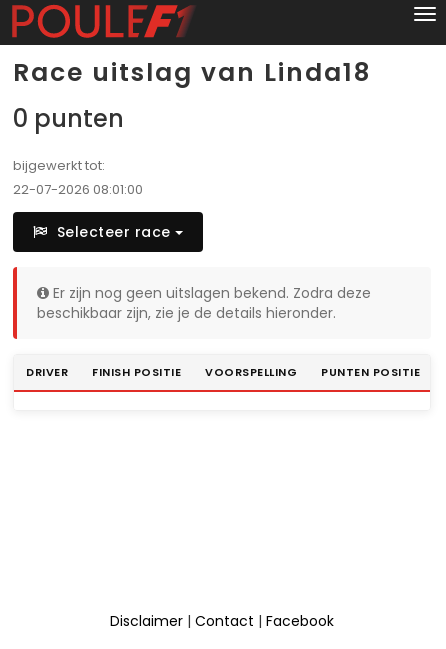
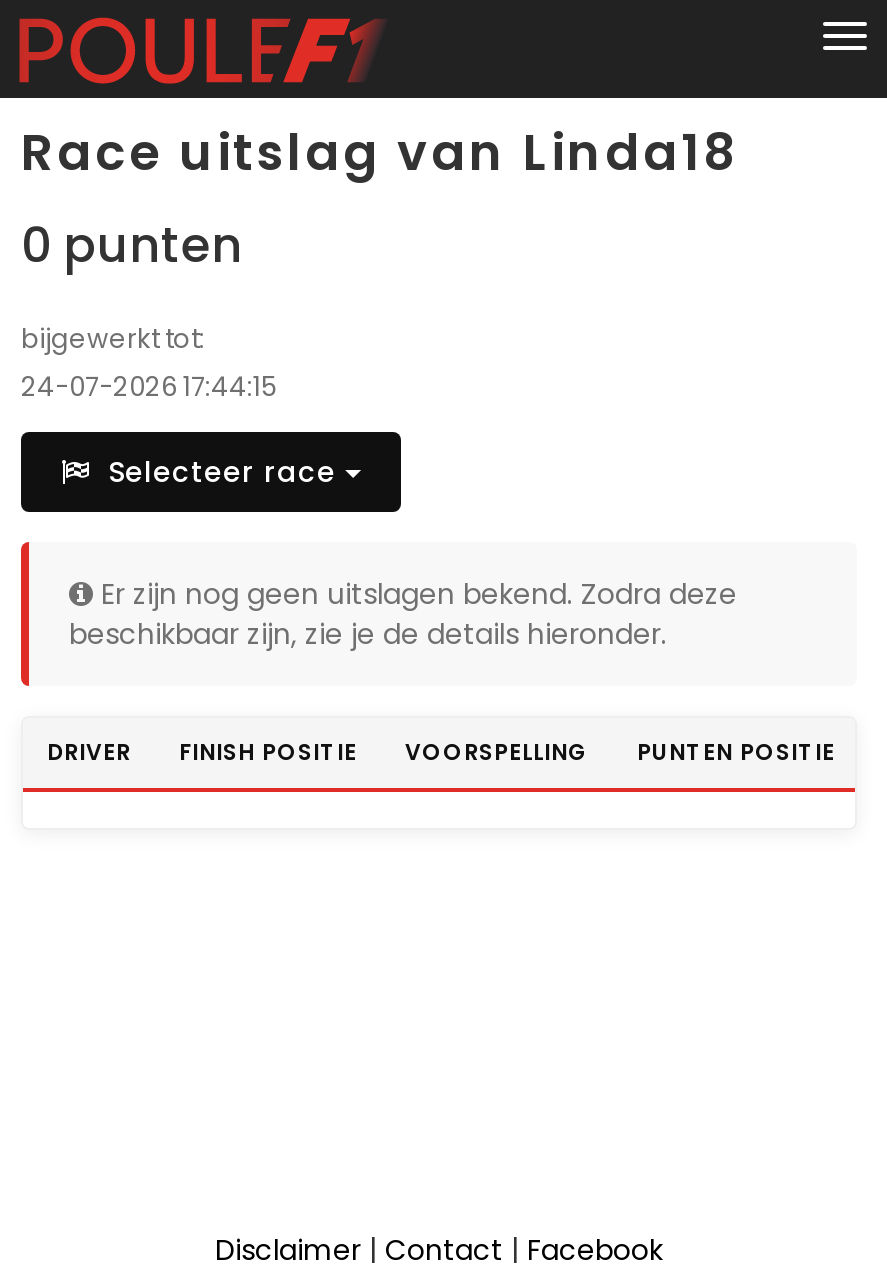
- 22-07-2026 08:01:00
+ 24-07-2026 17:44:15
